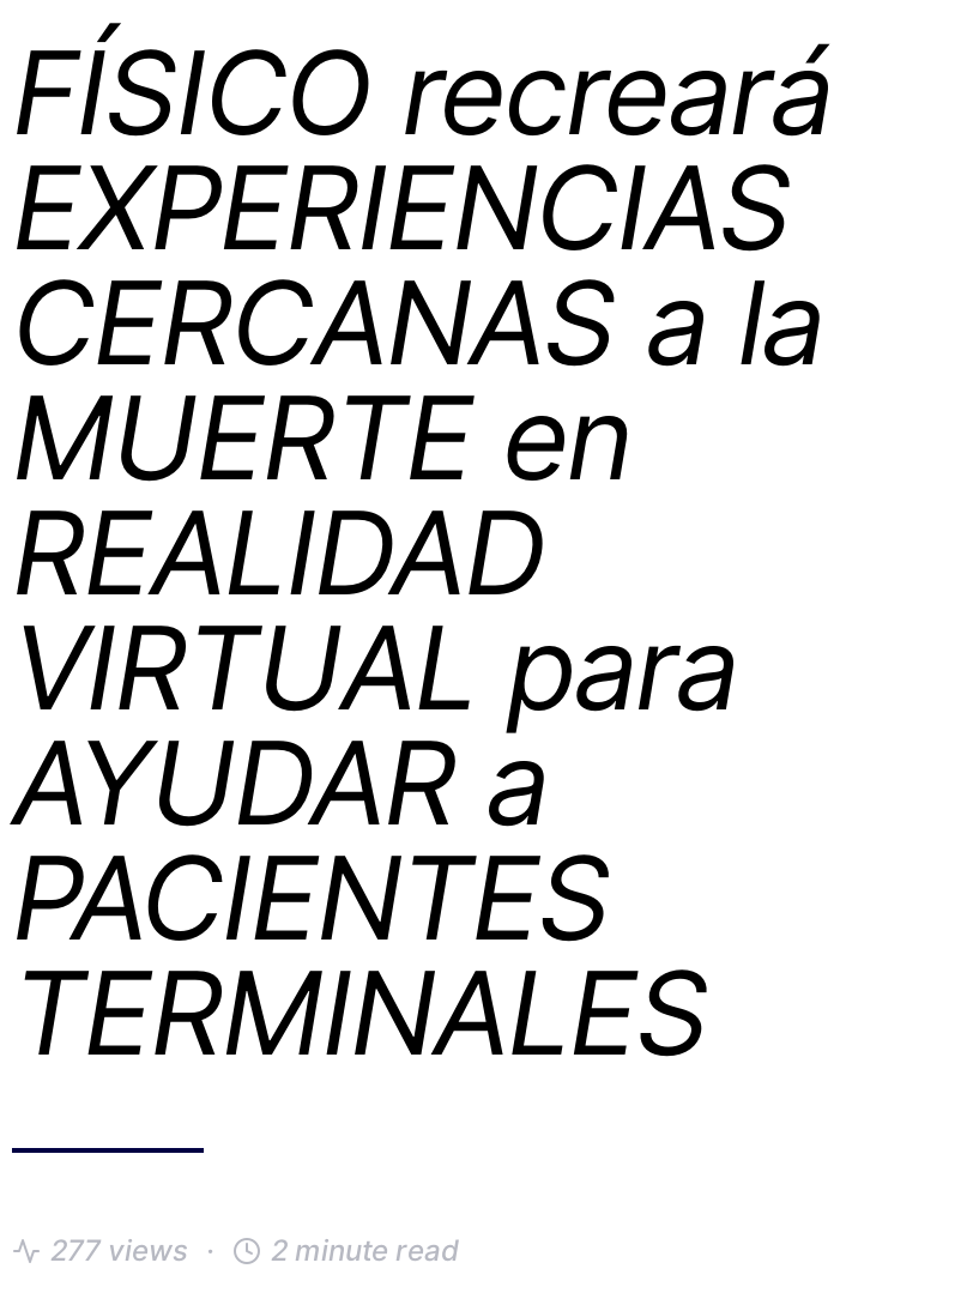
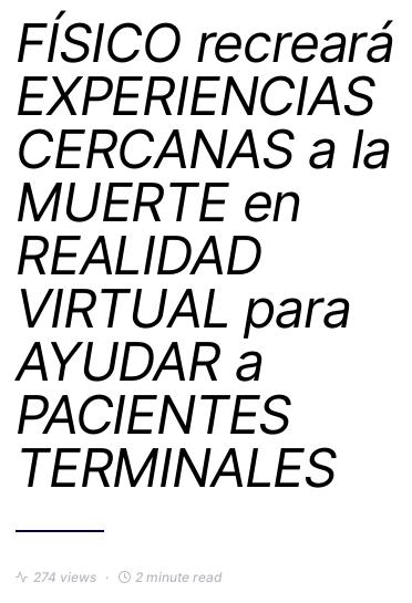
- 277 views
+ 274 views
